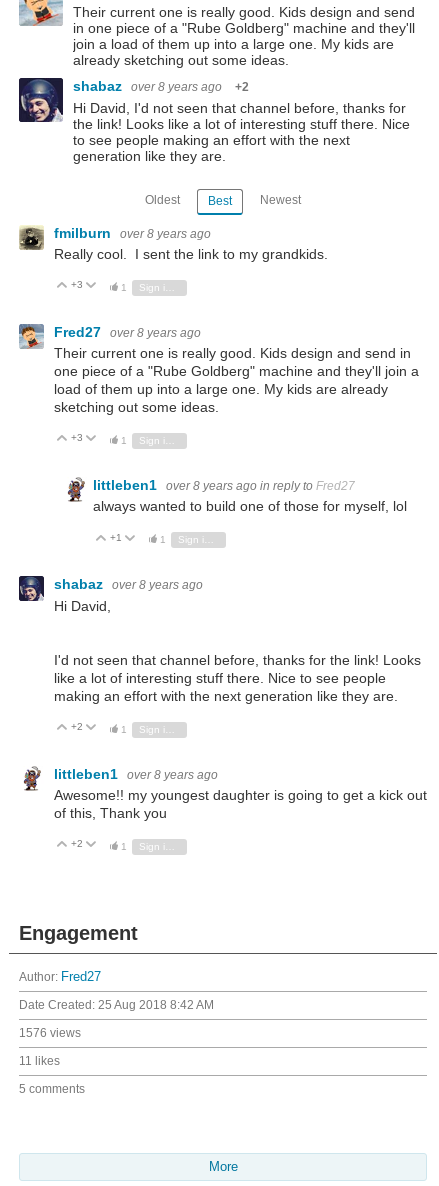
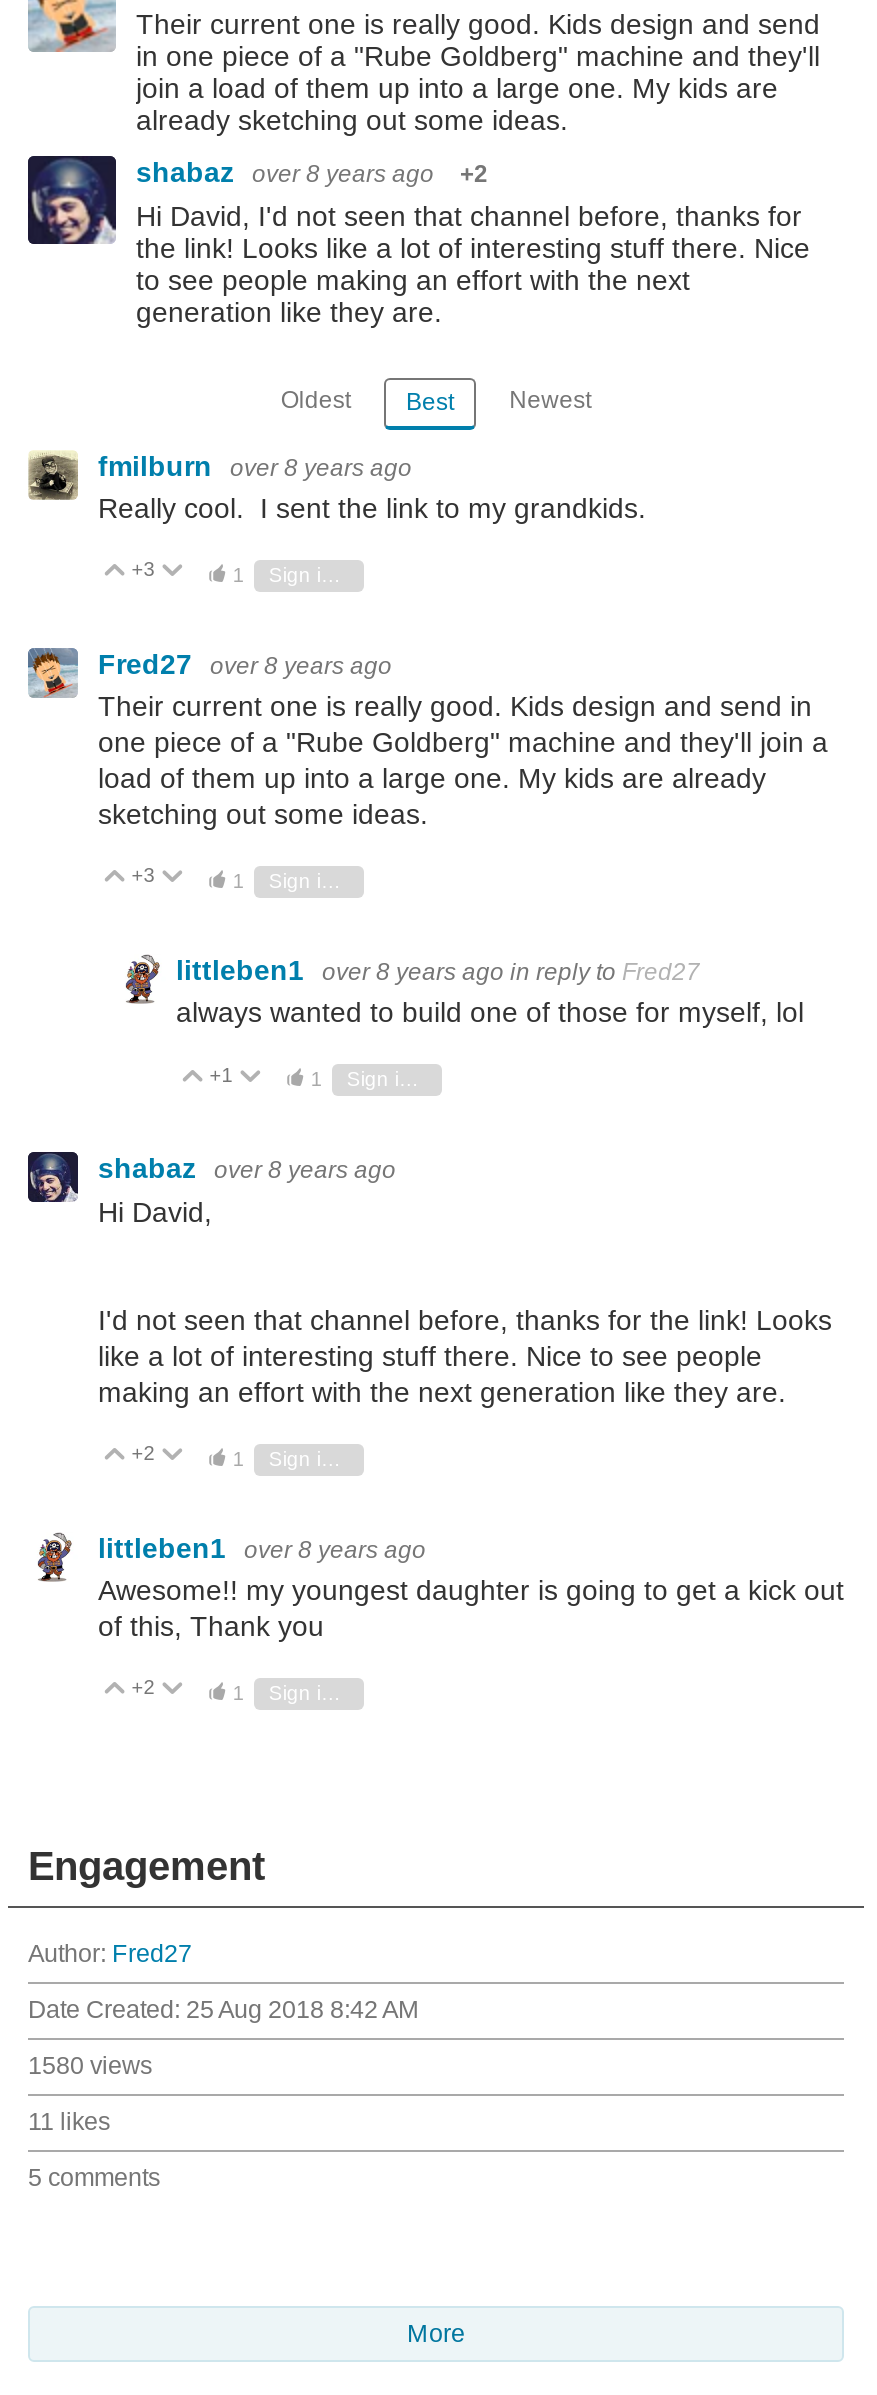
- 1576 views
+ 1580 views
